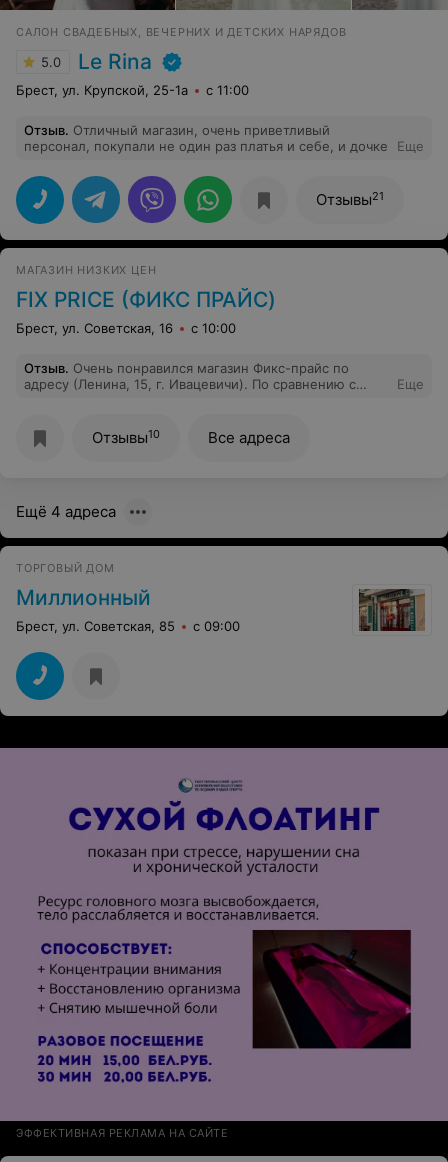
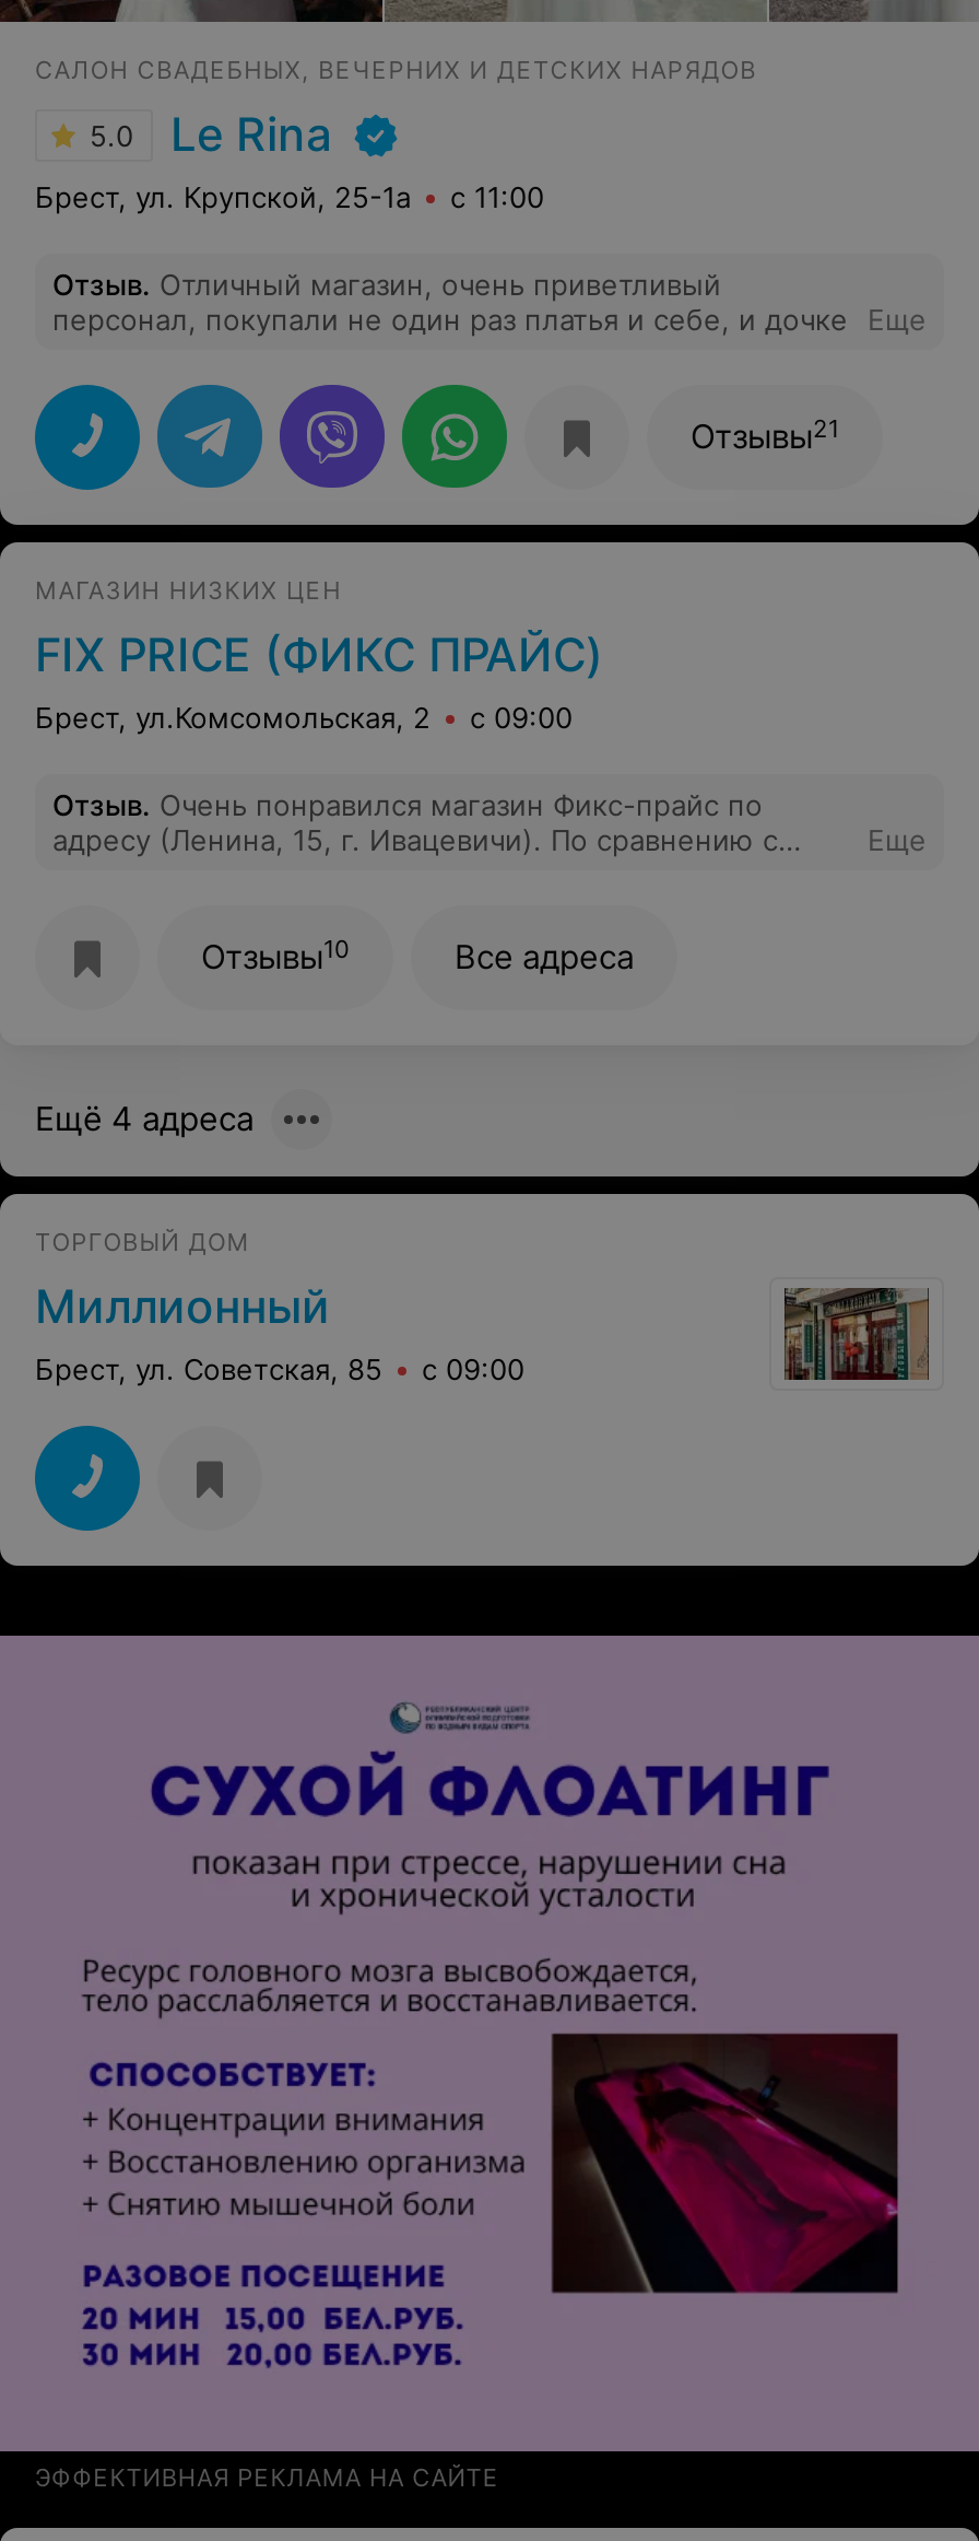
- Брест, ул. Советская, 16
- с 10:00
+ Брест, ул.Комсомольская, 2
+ с 09:00
